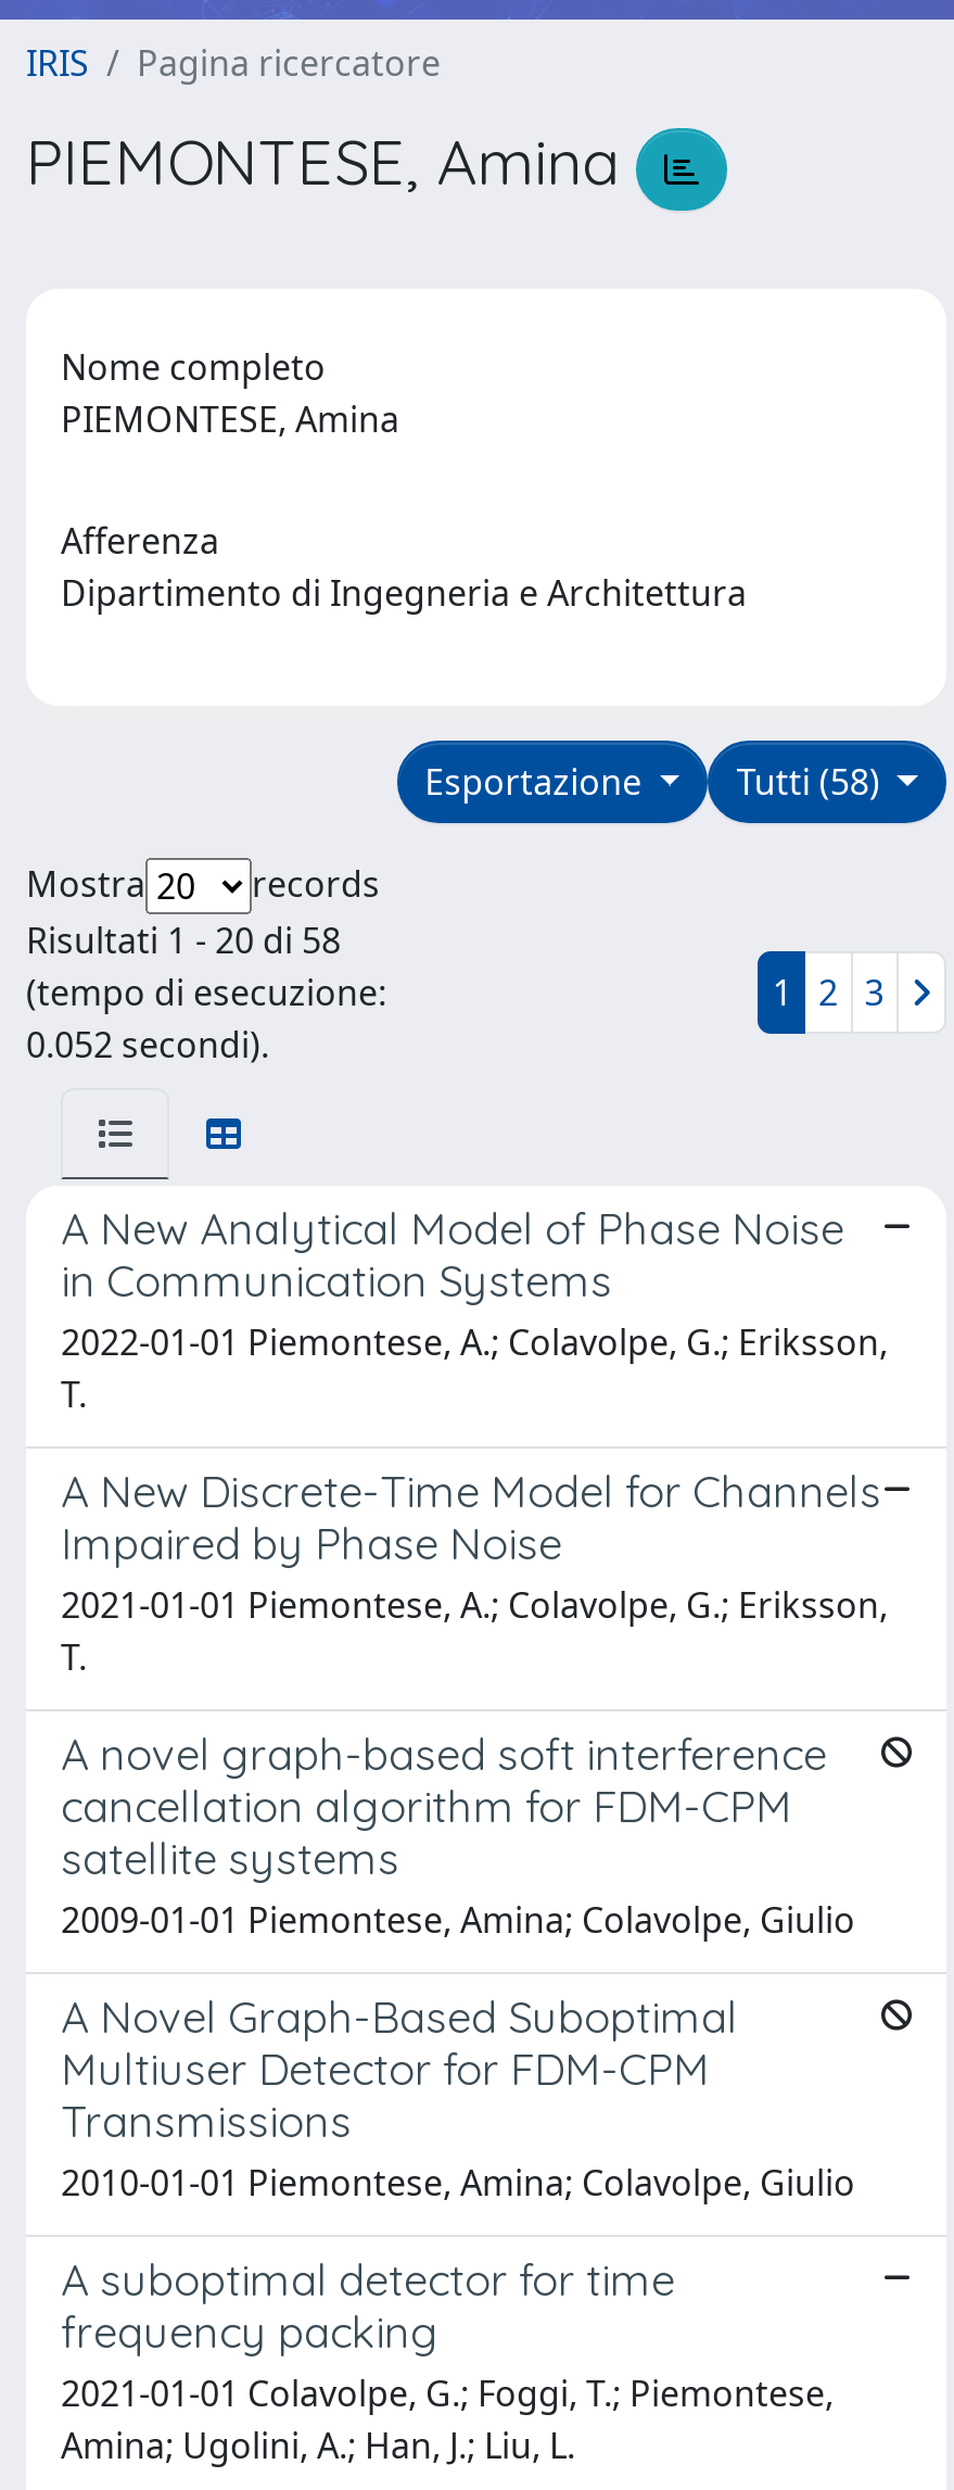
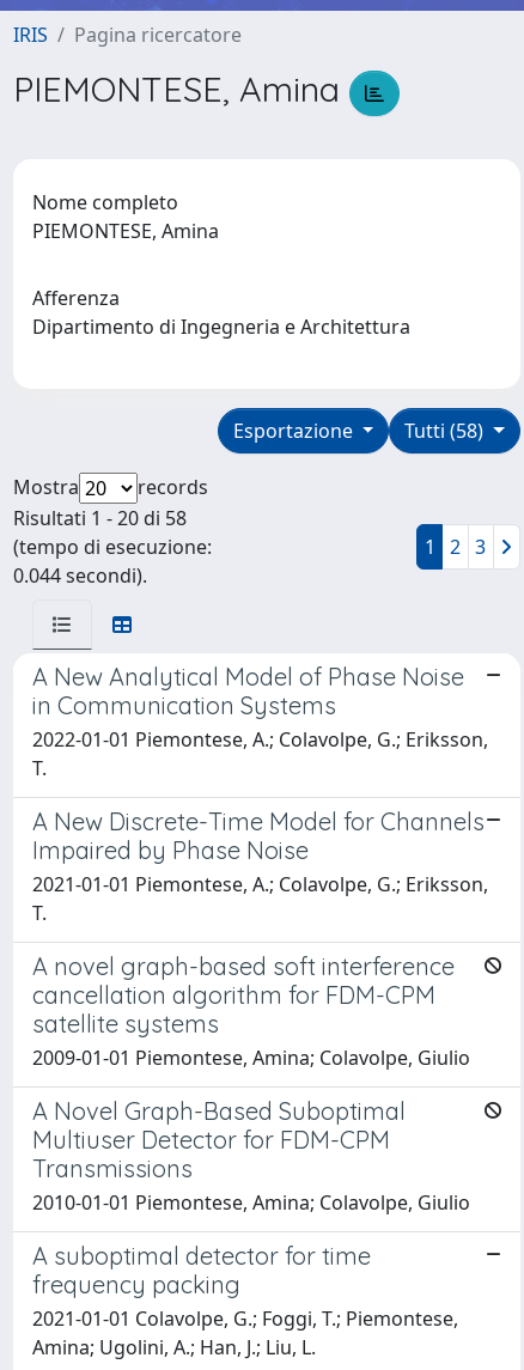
- 0.052 secondi).
+ 0.044 secondi).
